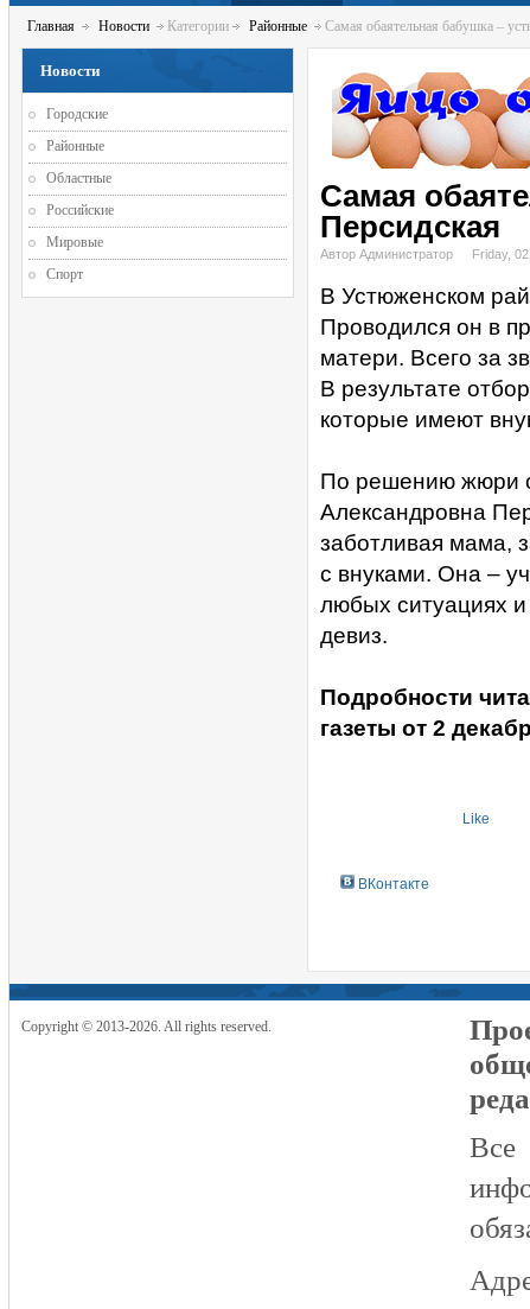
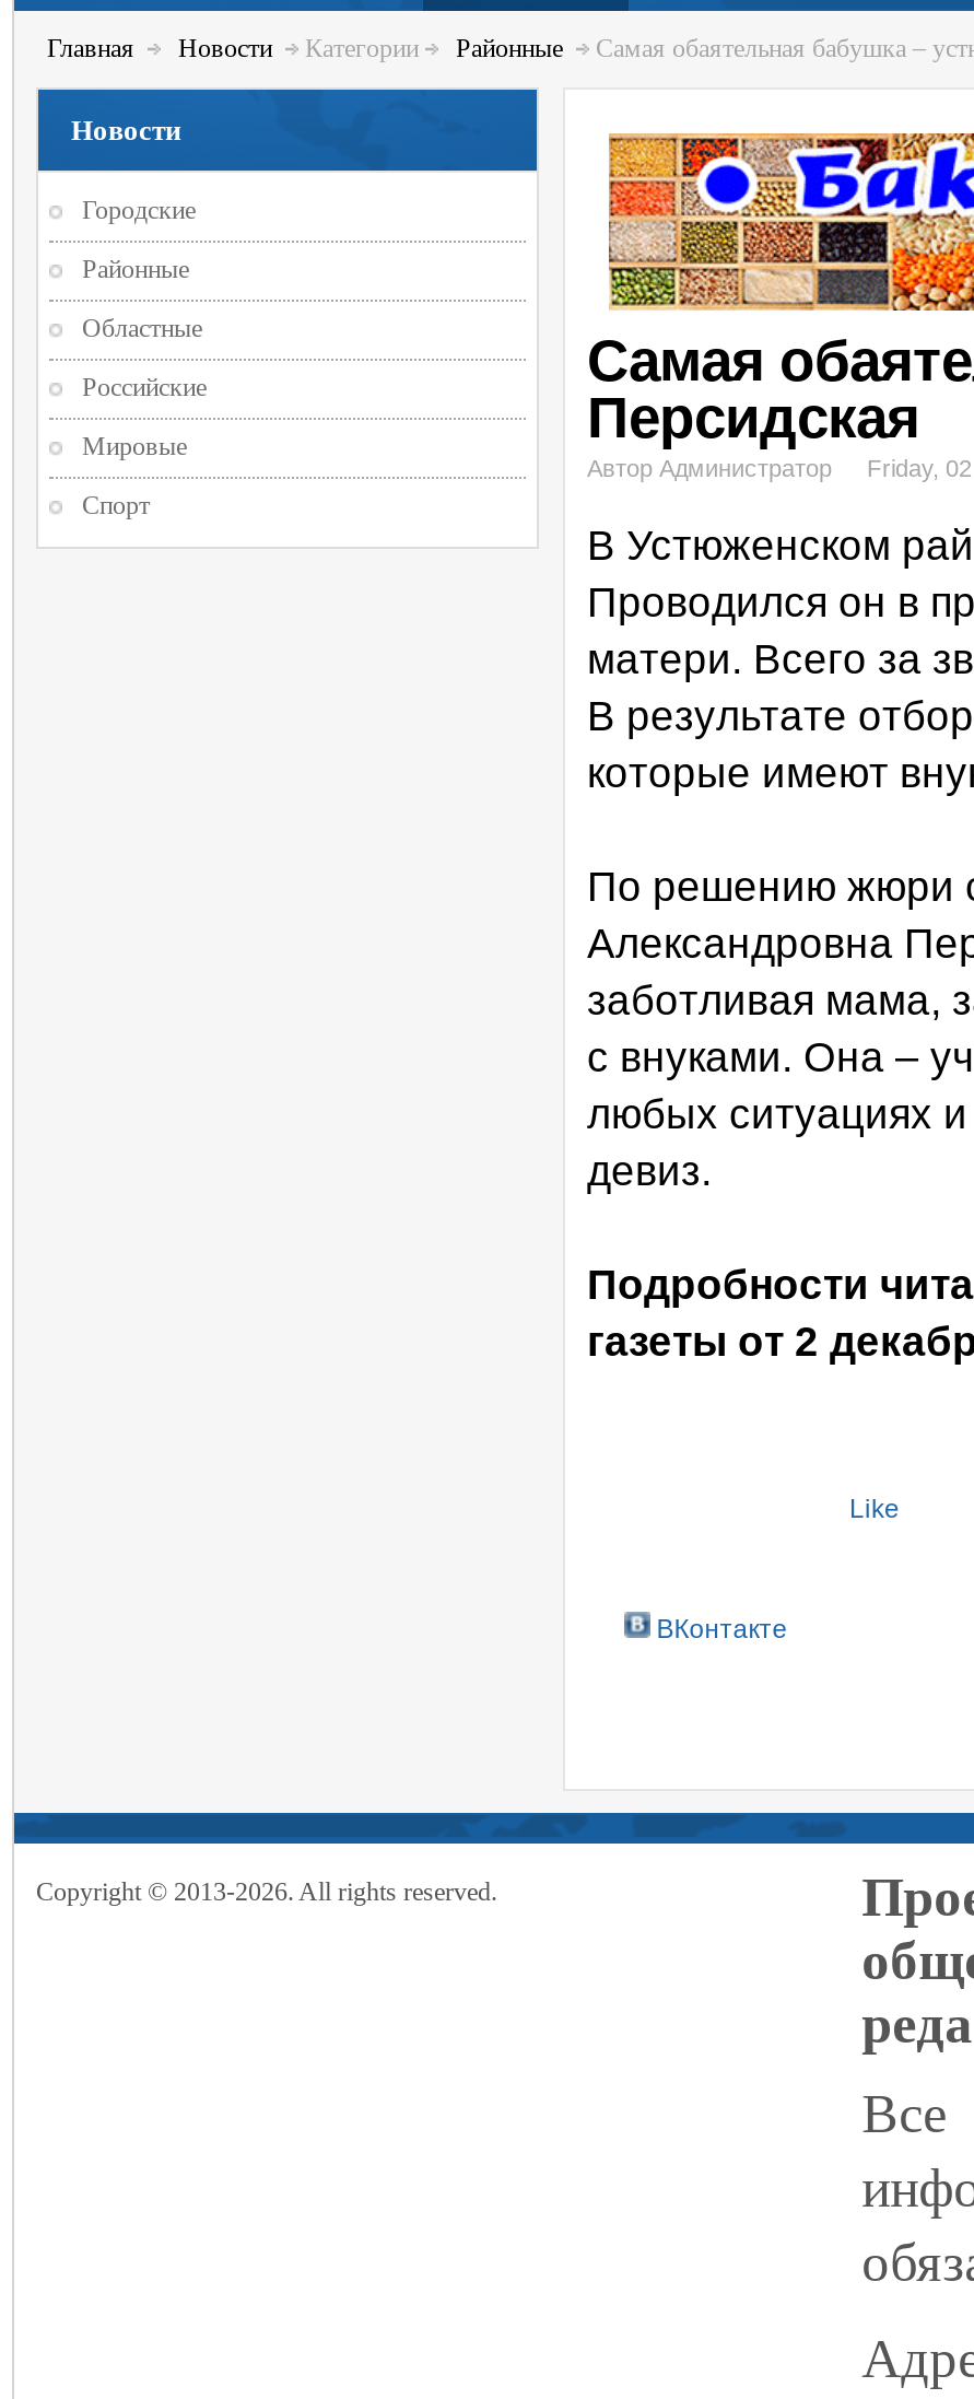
- [image]
+ [image]
